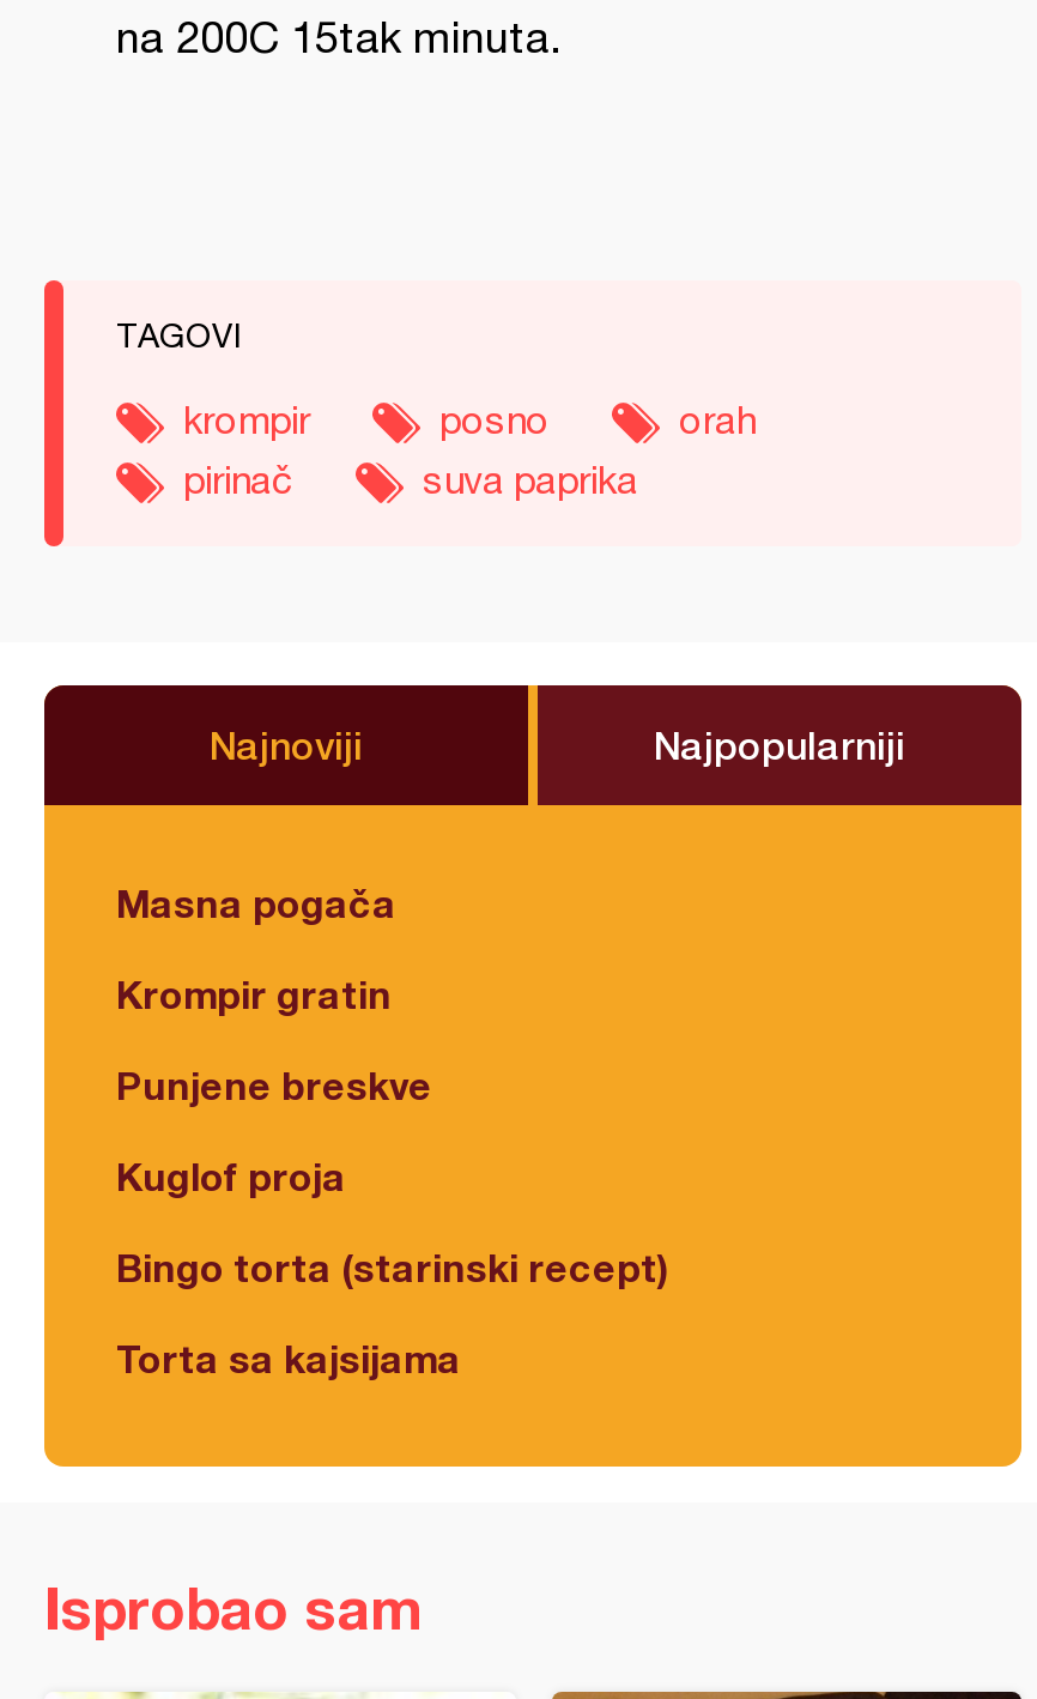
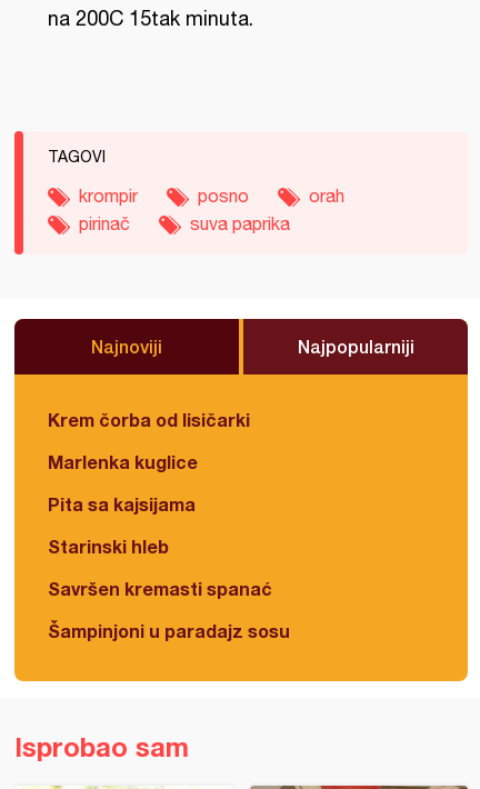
- Masna pogača
+ Krem čorba od lisičarki

- Krompir gratin
+ Marlenka kuglice

- Punjene breskve
+ Pita sa kajsijama

- Kuglof proja
+ Starinski hleb

- Bingo torta (starinski recept)
+ Savršen kremasti spanać

- Torta sa kajsijama
+ Šampinjoni u paradajz sosu
